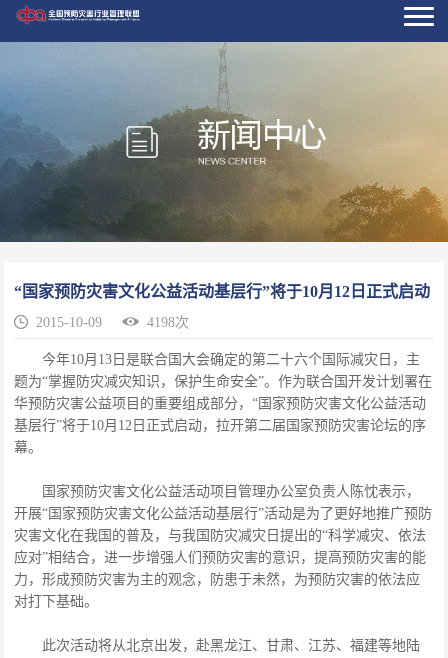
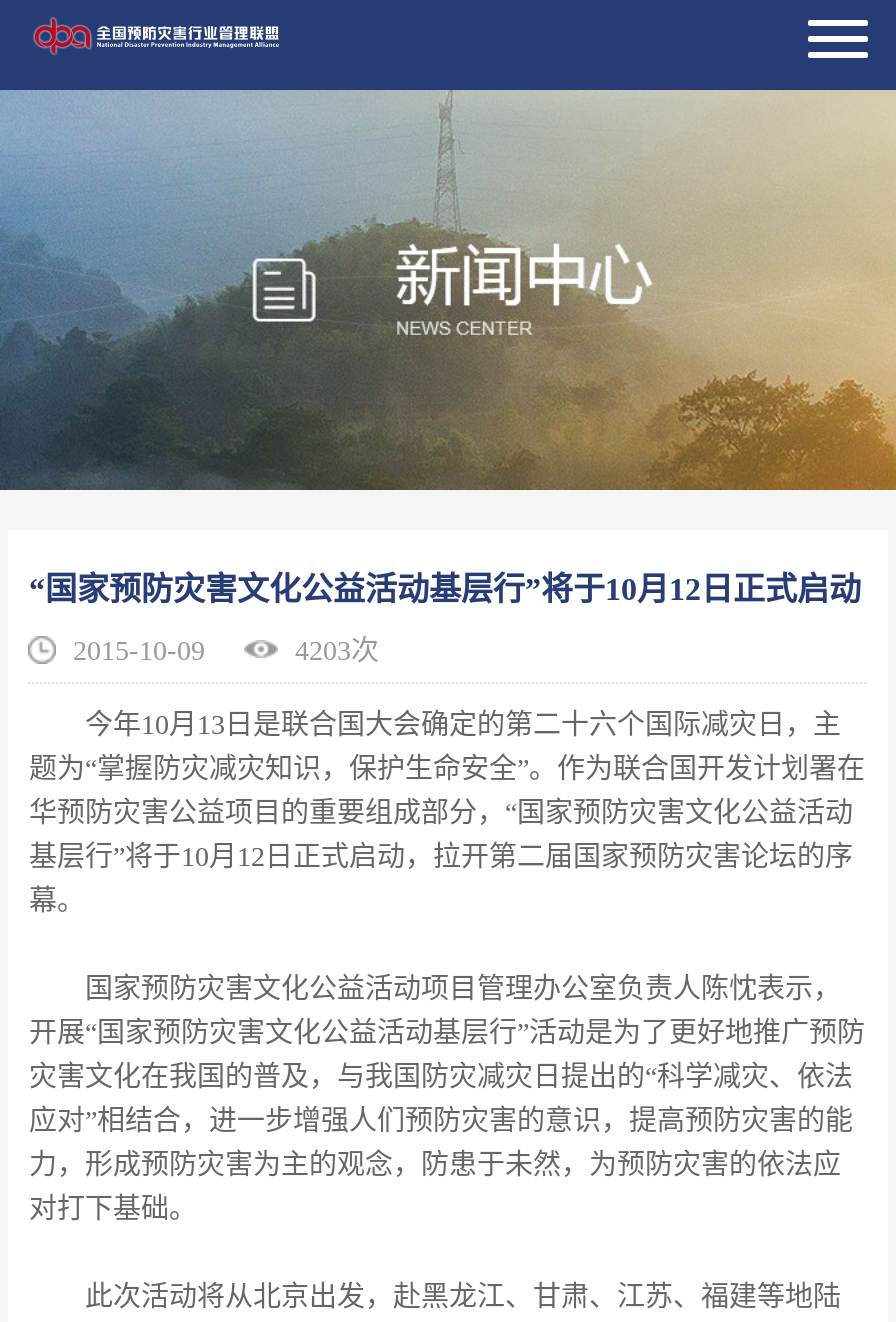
- 2015-10-09 4198次
+ 2015-10-09 4203次
